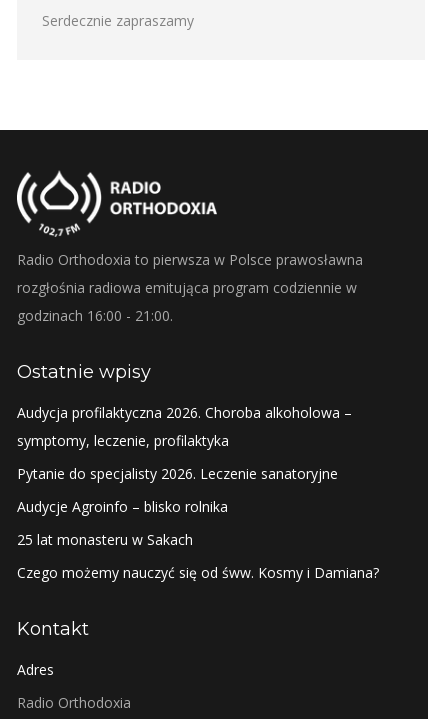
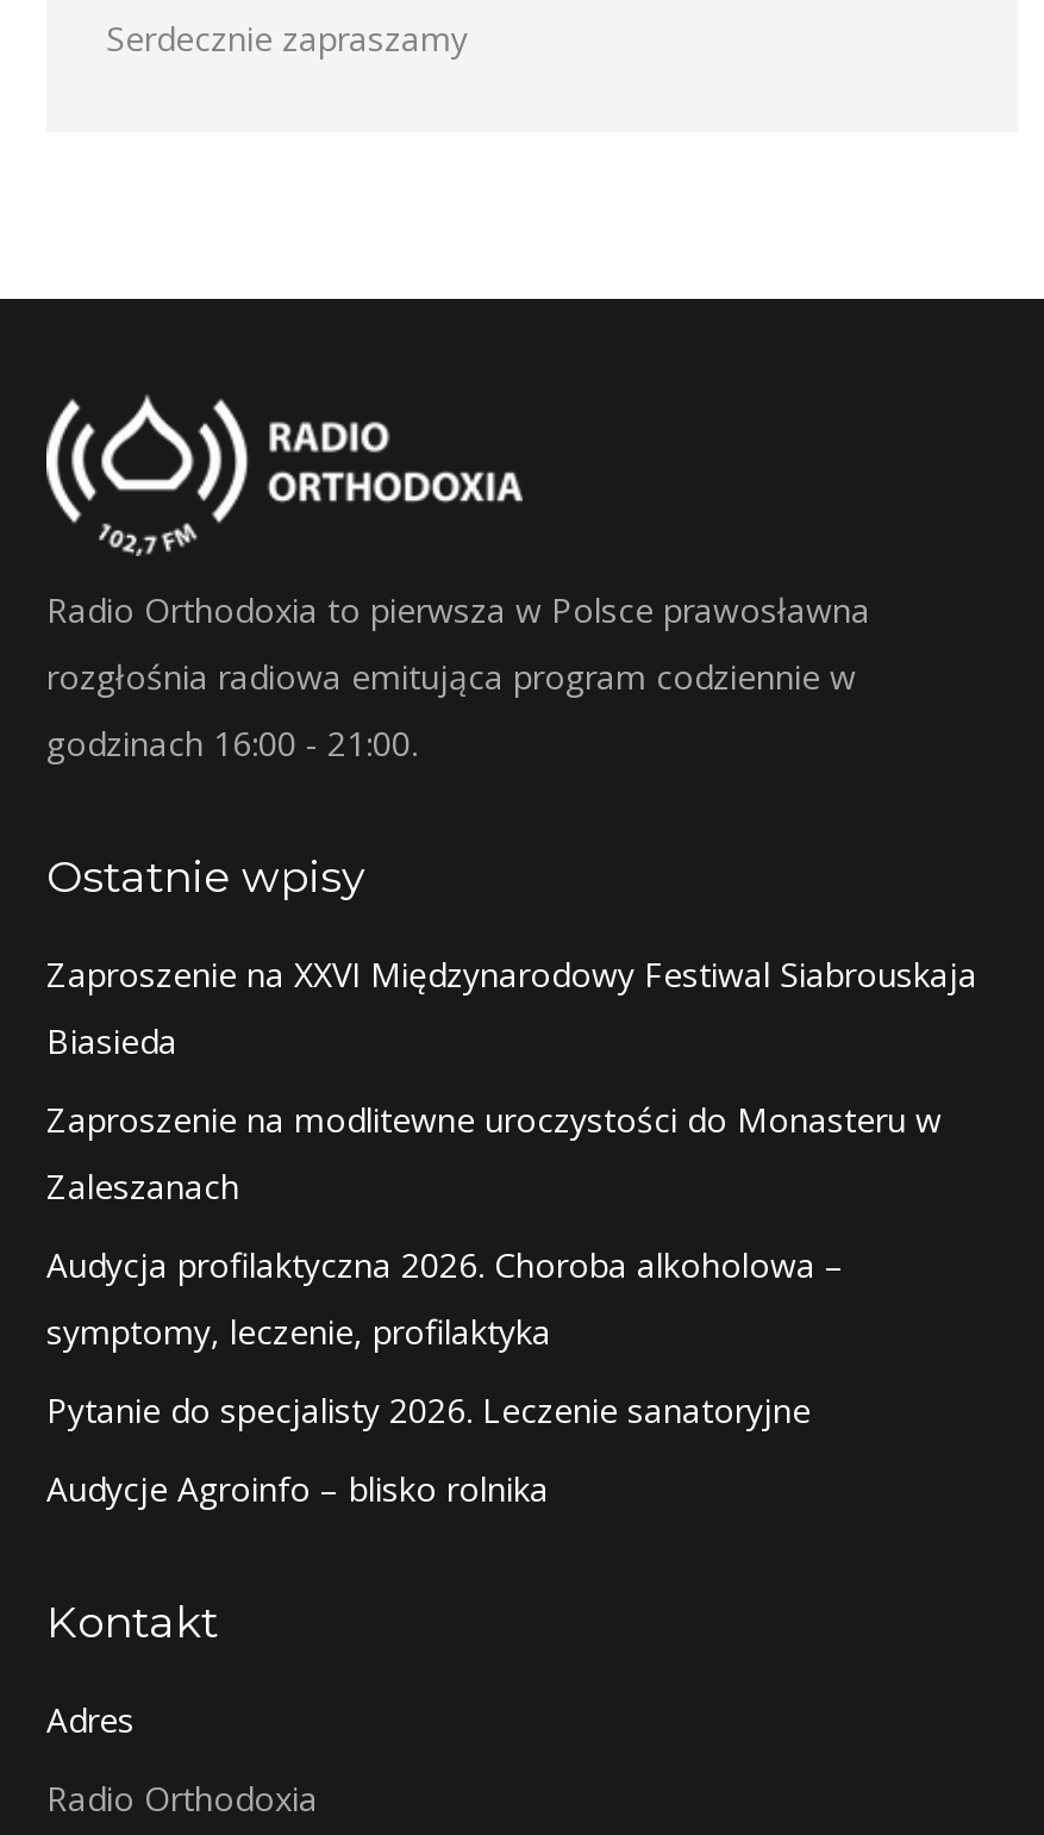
+ Zaproszenie na XXVI Międzynarodowy Festiwal Siabrouskaja
+ Biasieda
+ Zaproszenie na modlitewne uroczystości do Monasteru w
+ Zaleszanach

moved down: Audycja profilaktyczna 2026. Choroba alkoholowa – | symptomy, leczenie, profilaktyka | Pytanie do specjalisty 2026. Leczenie sanatoryjne | Audycje Agroinfo – blisko rolnika

- 25 lat monasteru w Sakach
- Czego możemy nauczyć się od śww. Kosmy i Damiana?
